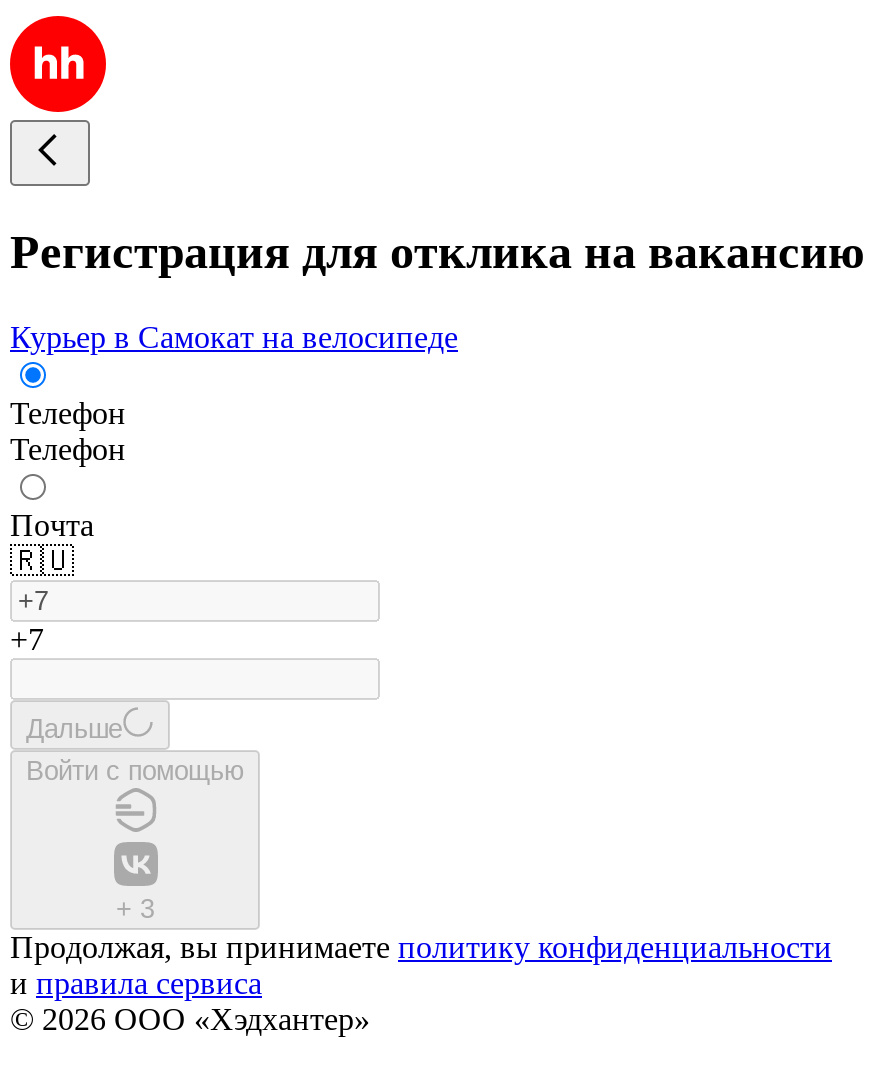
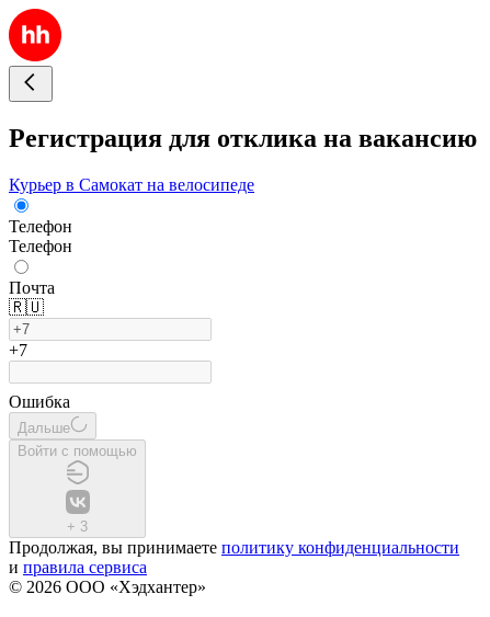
+ Ошибка
